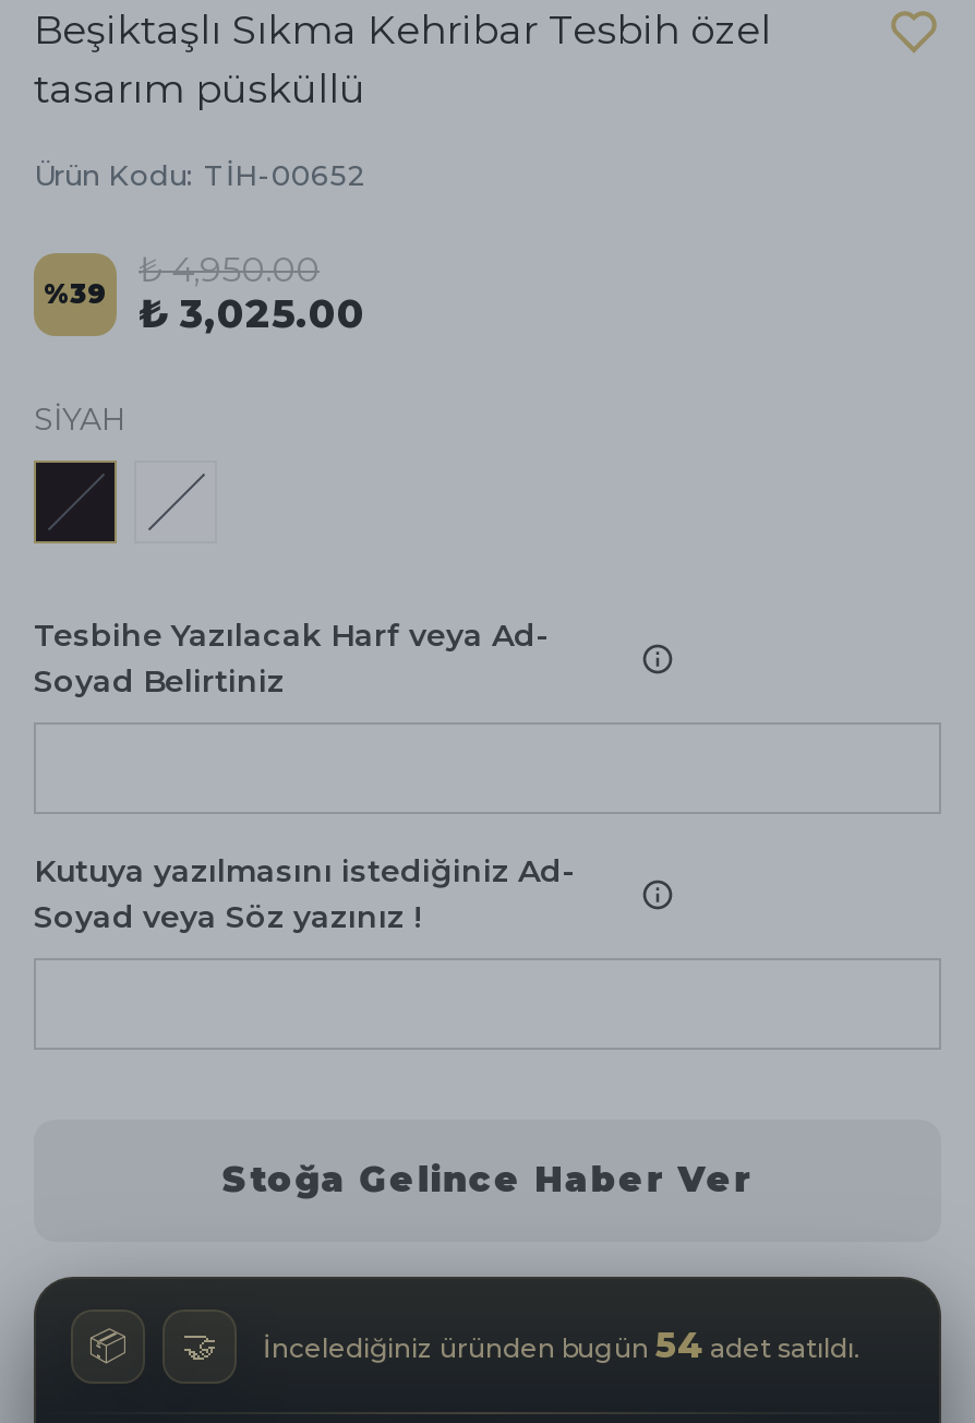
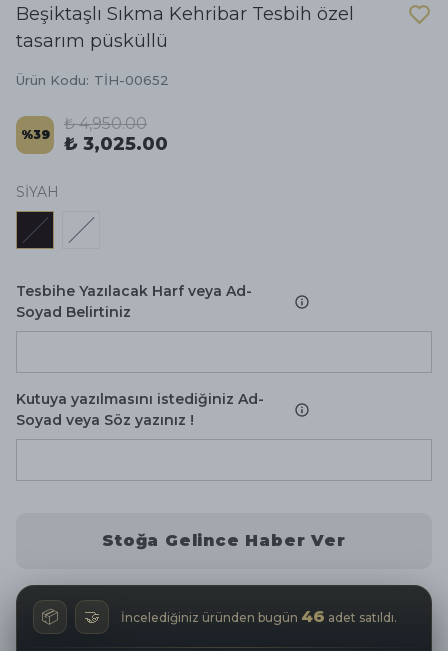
- İncelediğiniz üründen bugün 54 adet satıldı.
+ İncelediğiniz üründen bugün 46 adet satıldı.
